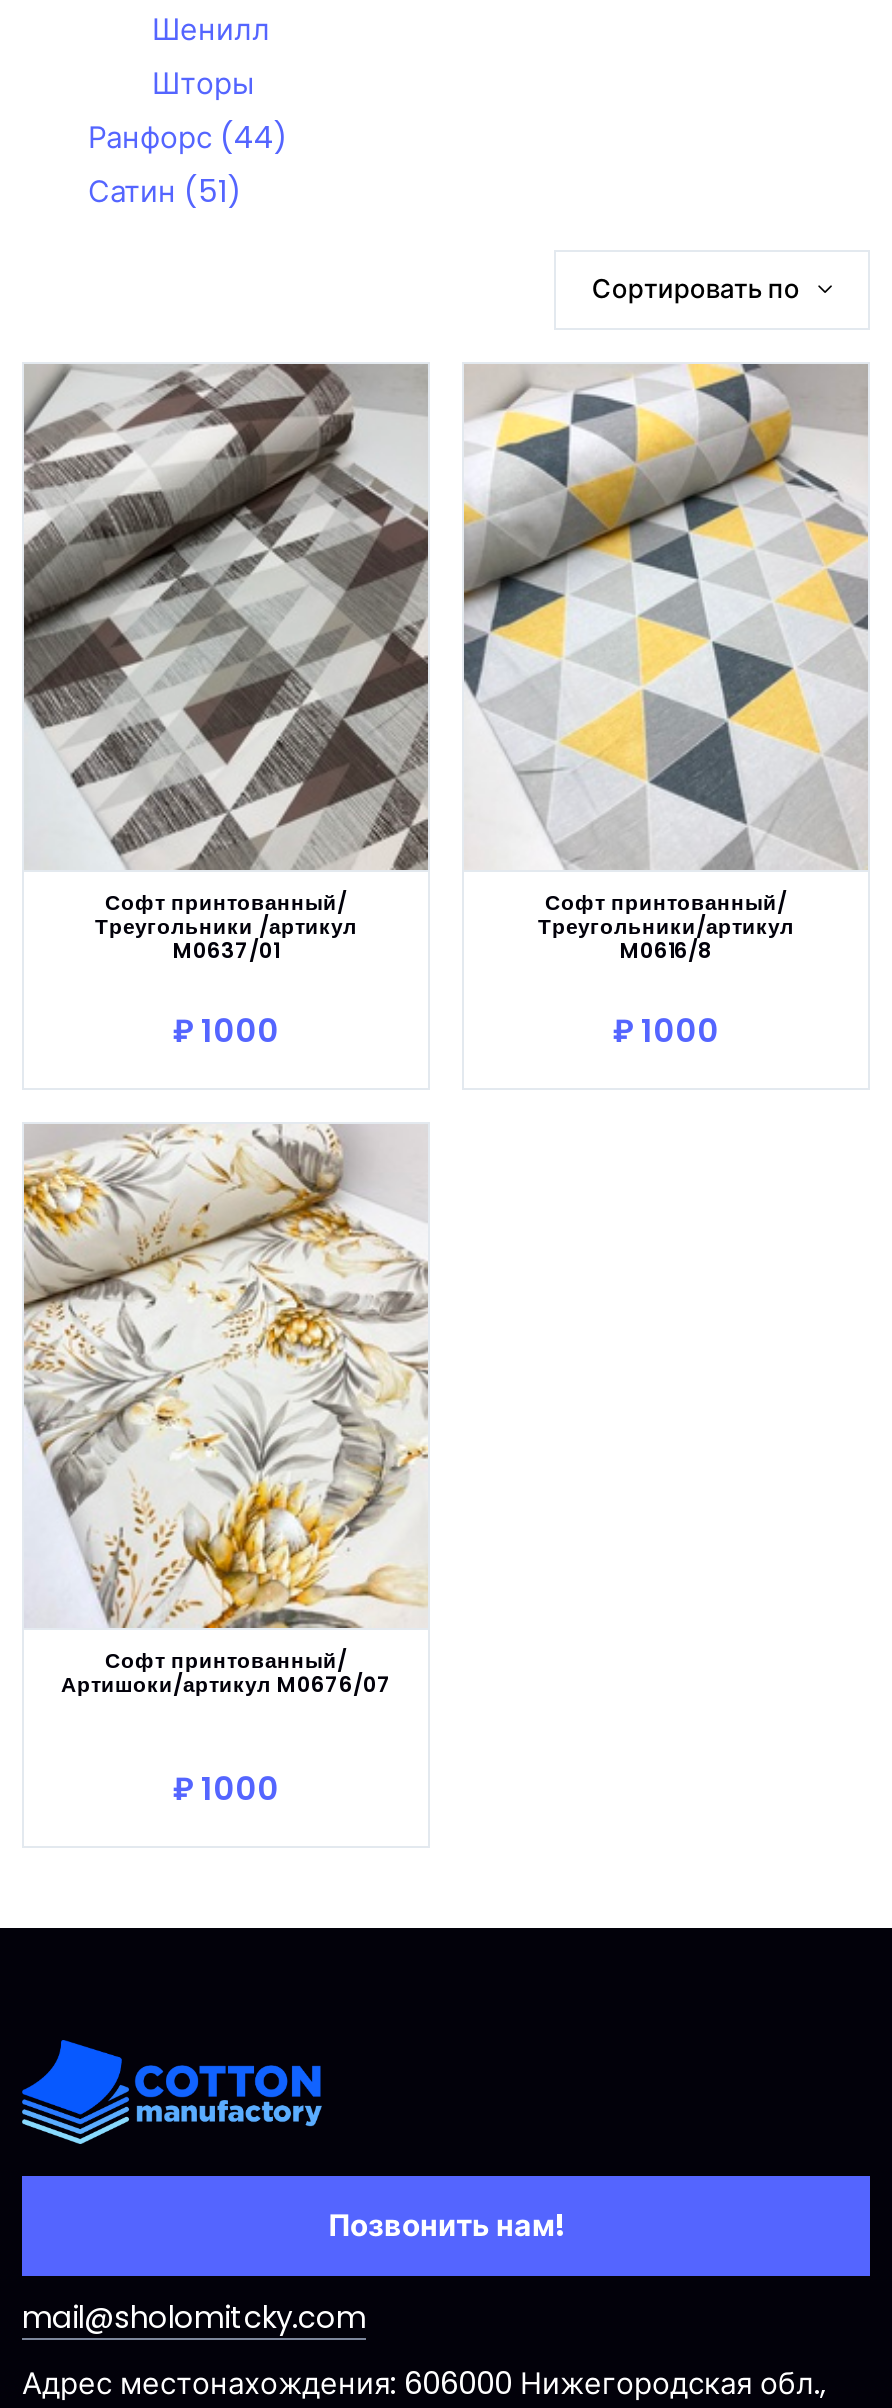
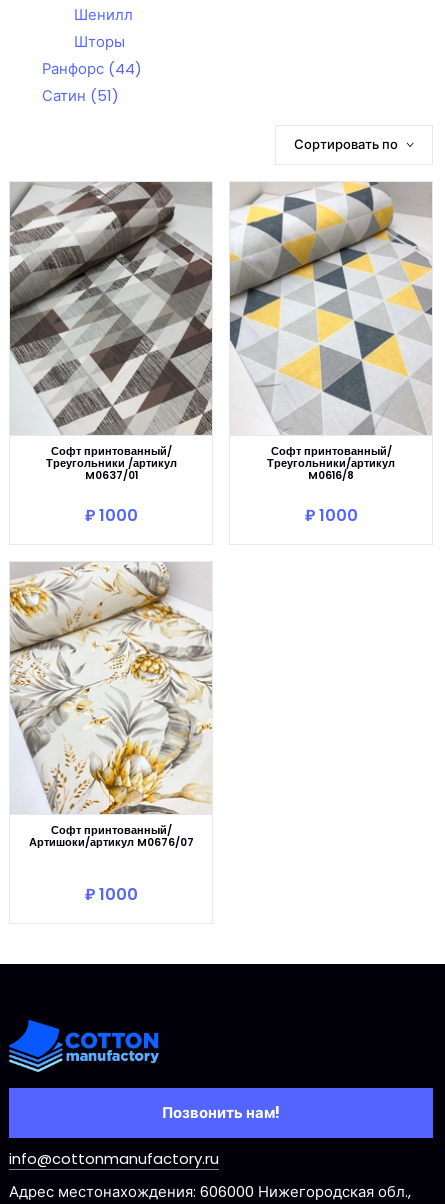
- mail@sholomitcky.com
+ info@cottonmanufactory.ru
